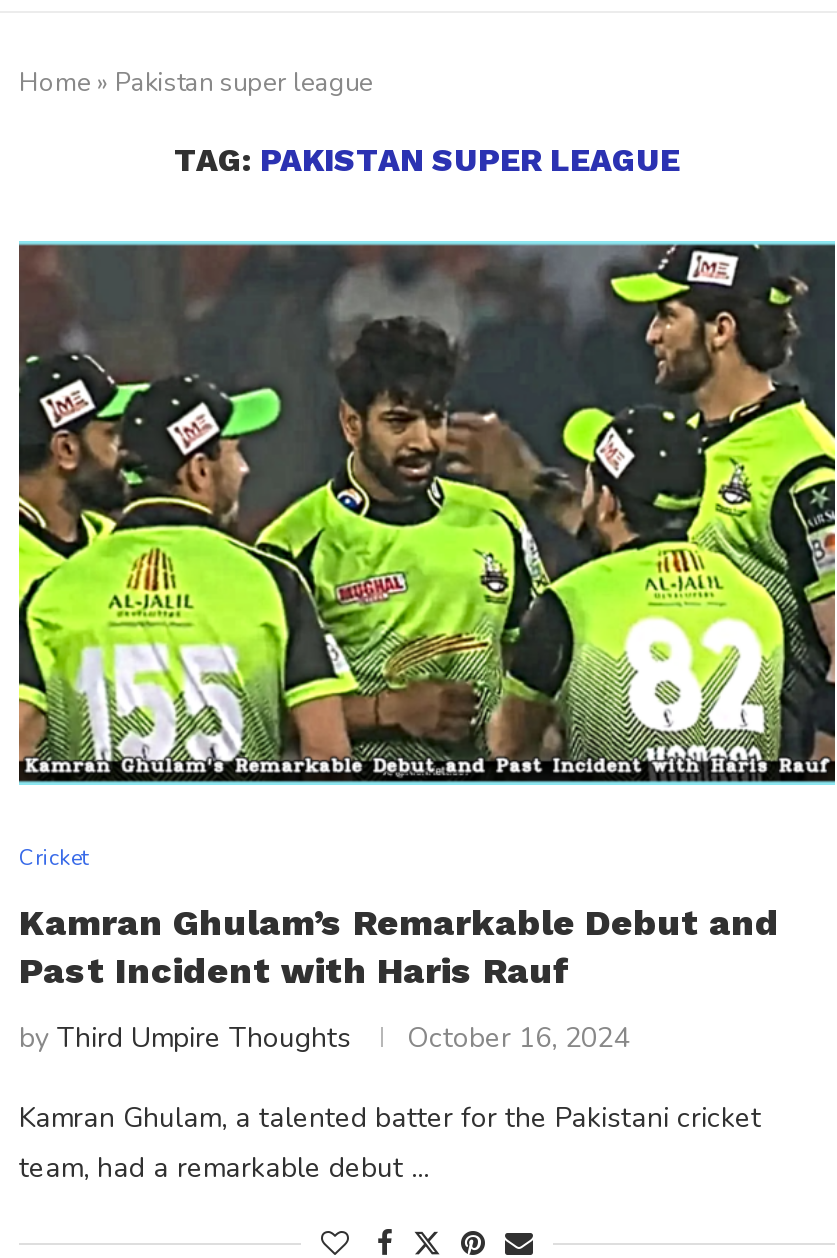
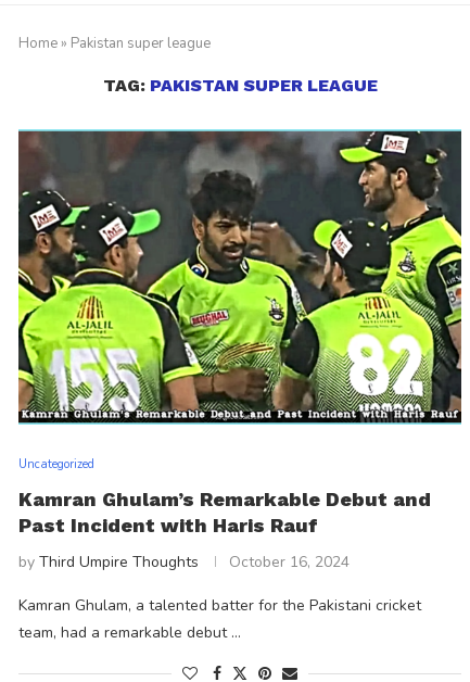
- Cricket
+ Uncategorized
